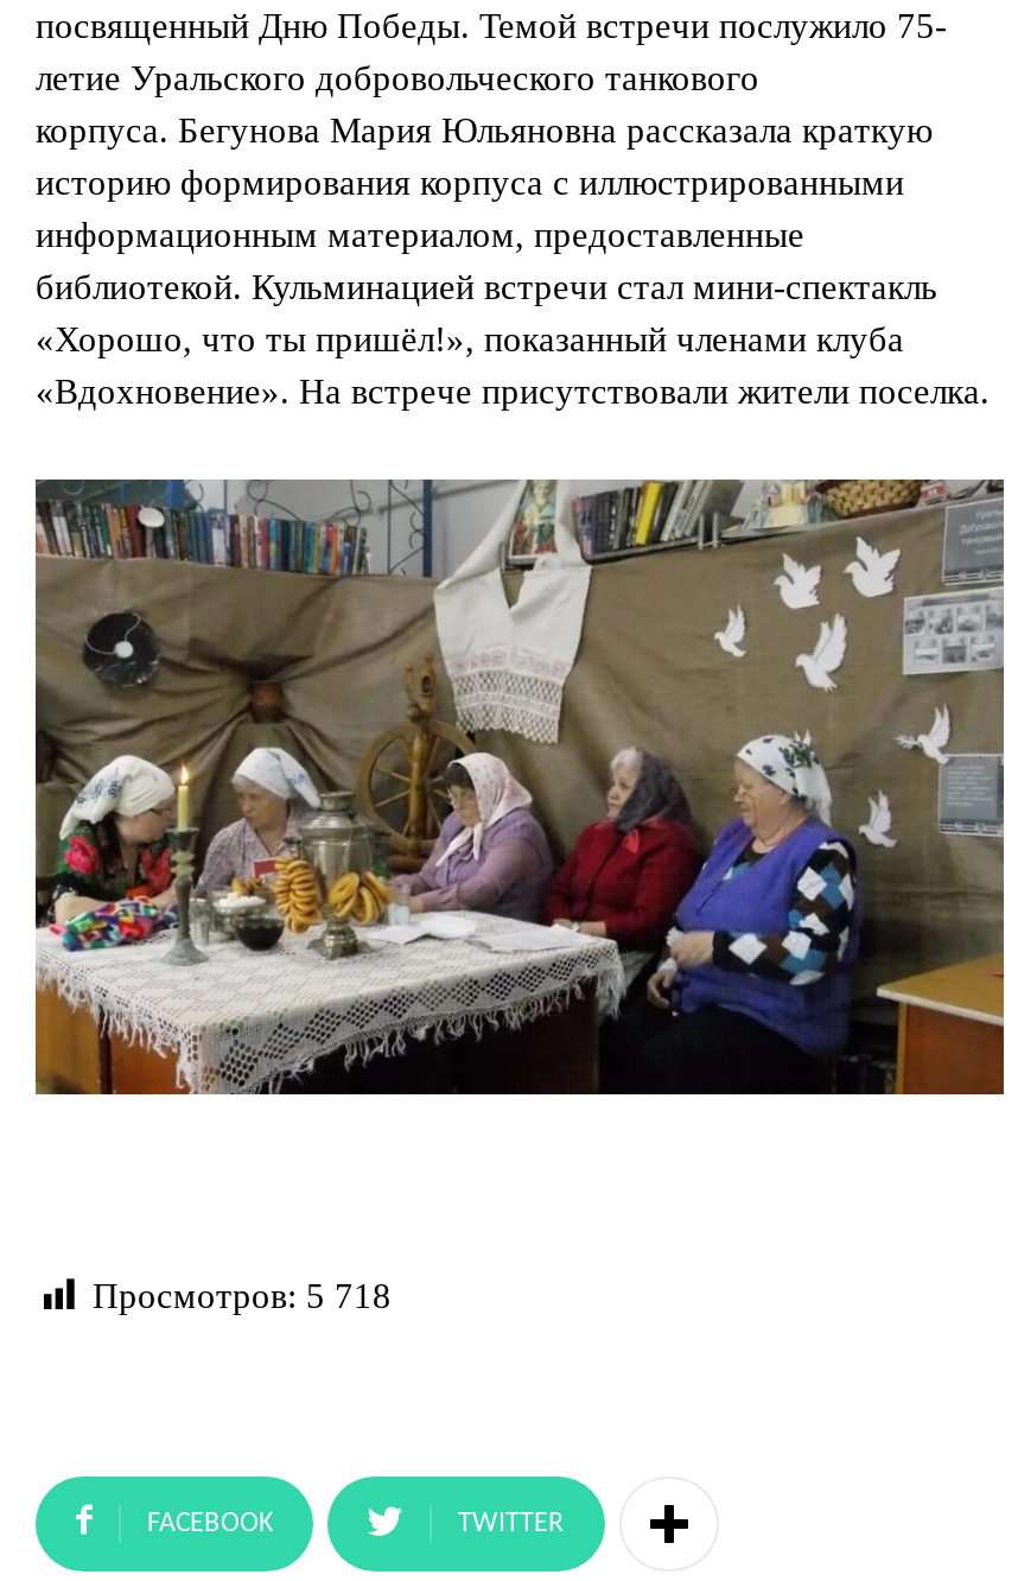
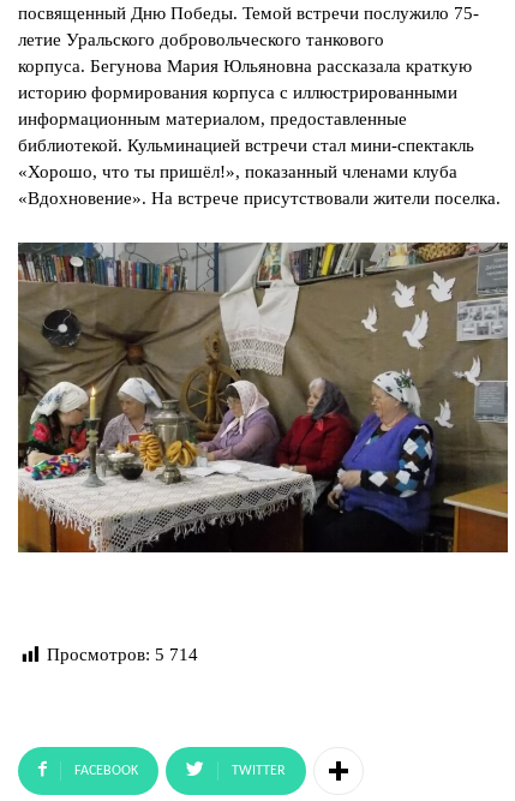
- Просмотров: 5 718
+ Просмотров: 5 714
